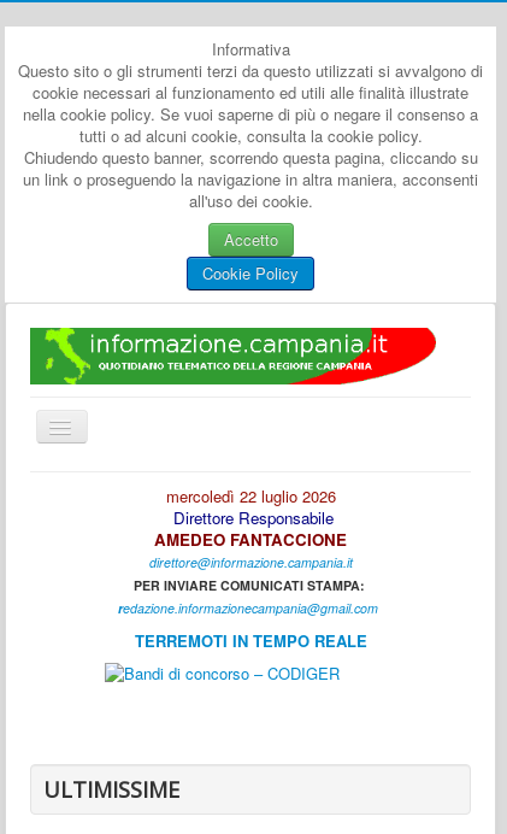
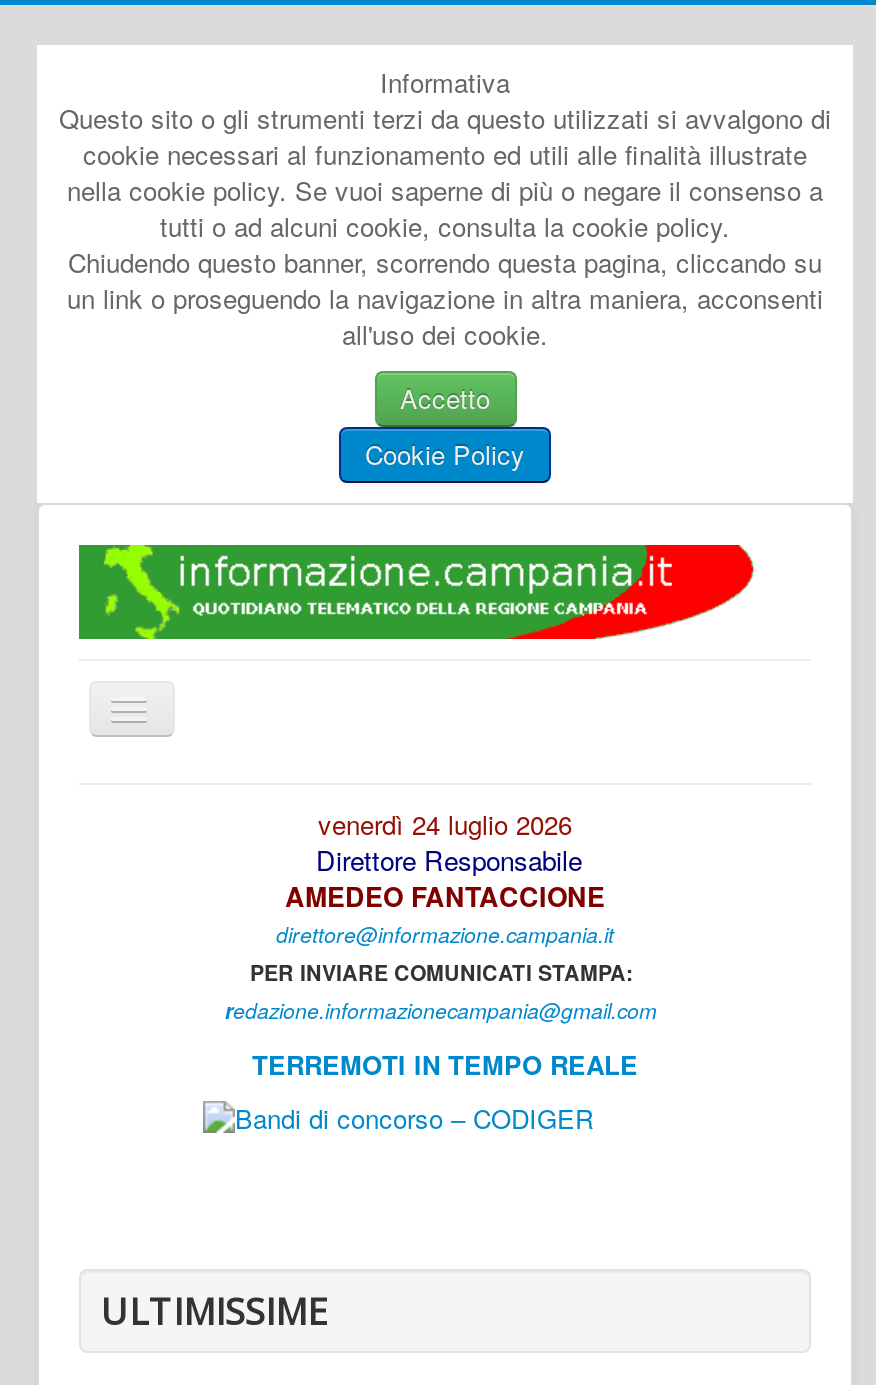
- mercoledì 22 luglio 2026
+ venerdì 24 luglio 2026
